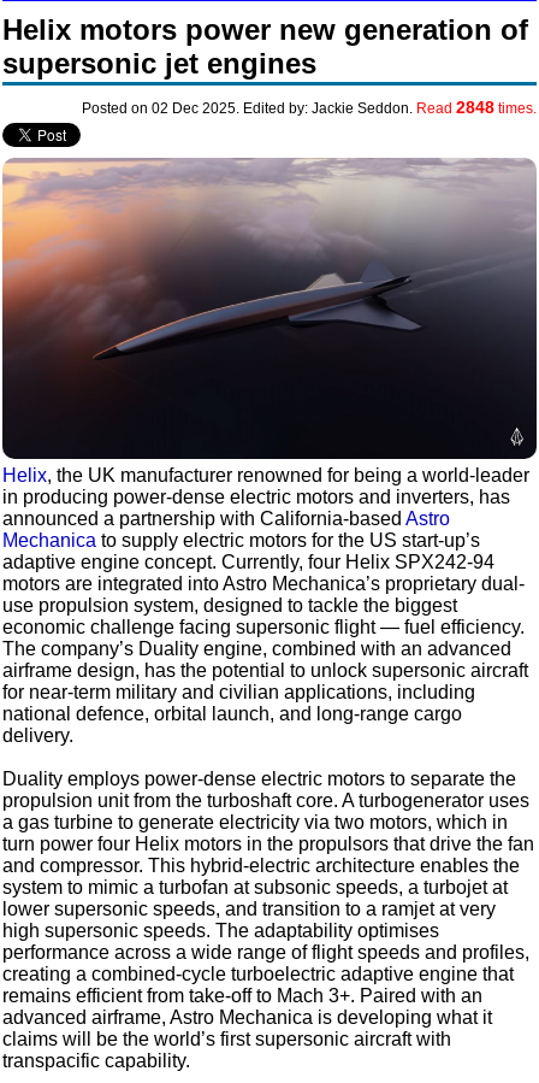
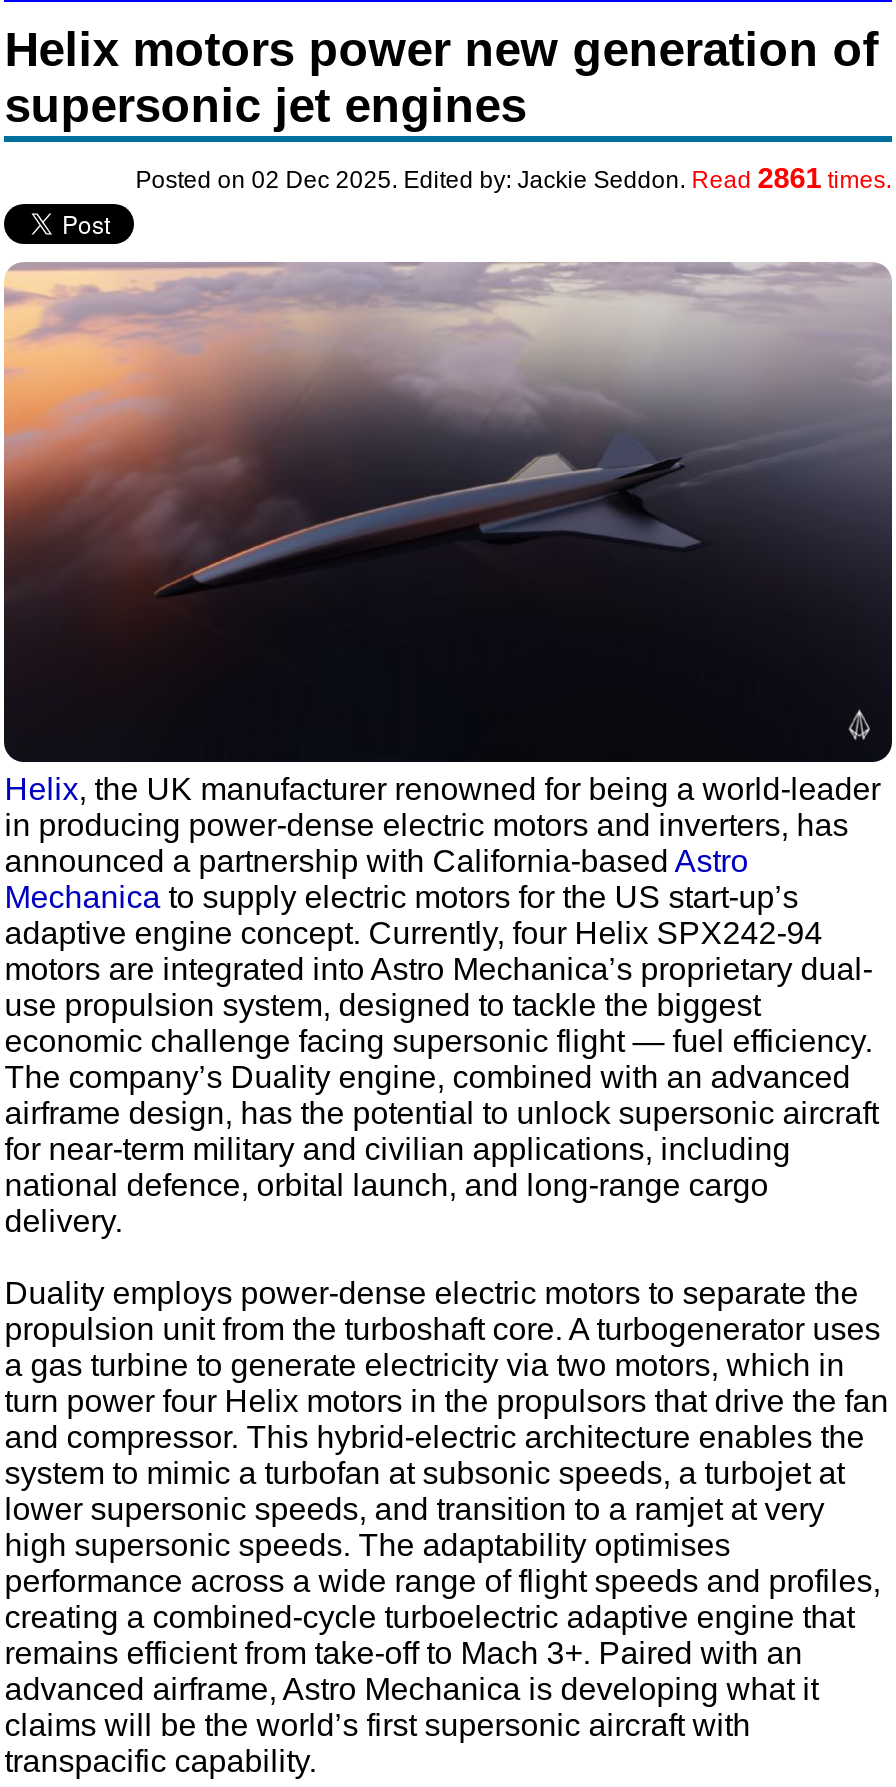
- Posted on 02 Dec 2025. Edited by: Jackie Seddon. Read 2848 times.
+ Posted on 02 Dec 2025. Edited by: Jackie Seddon. Read 2861 times.
